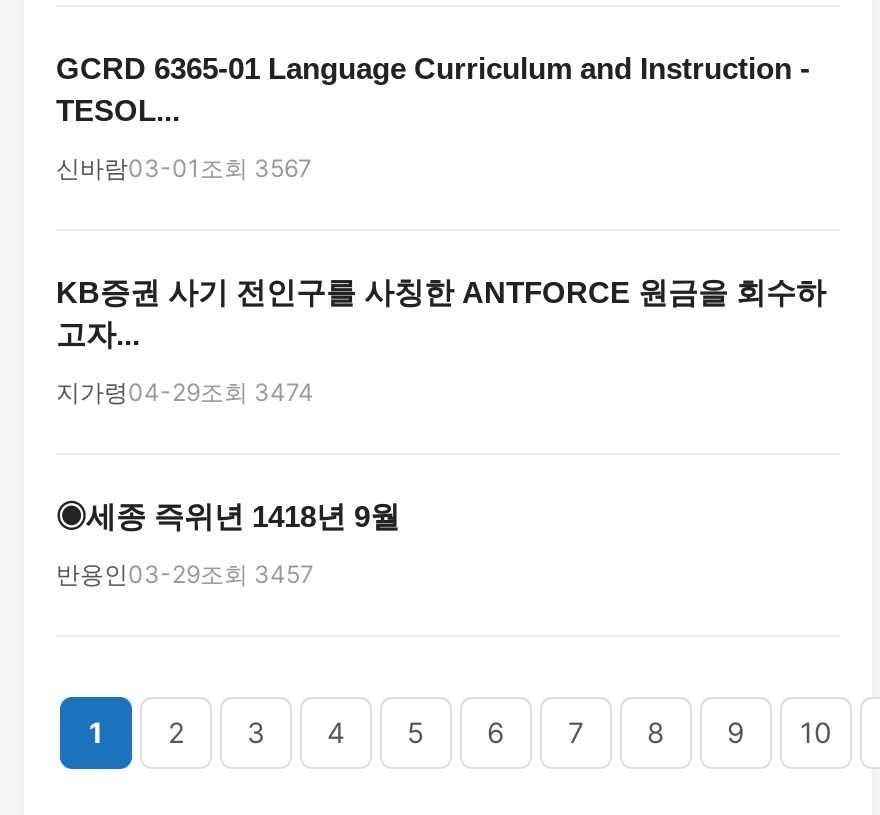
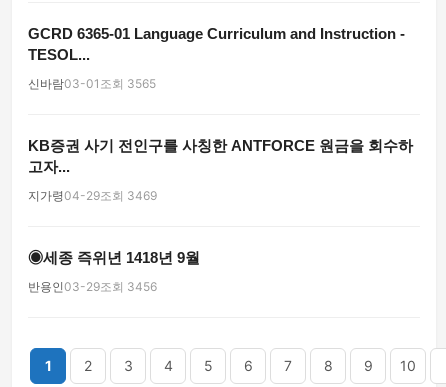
- 신바람03-01 조회 3567
+ 신바람03-01 조회 3565

- 지가령04-29조회 3474
+ 지가령04-29조회 3469

- 반용인 03-29조회 3457
+ 반용인 03-29조회 3456
